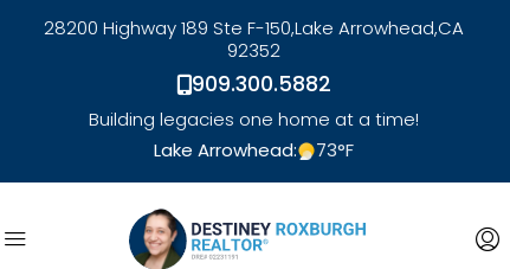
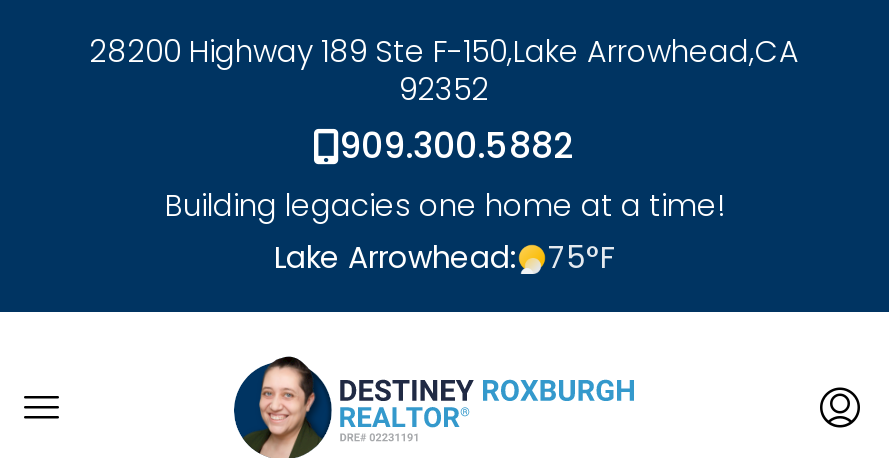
- Lake Arrowhead: 73°F
+ Lake Arrowhead: 75°F
